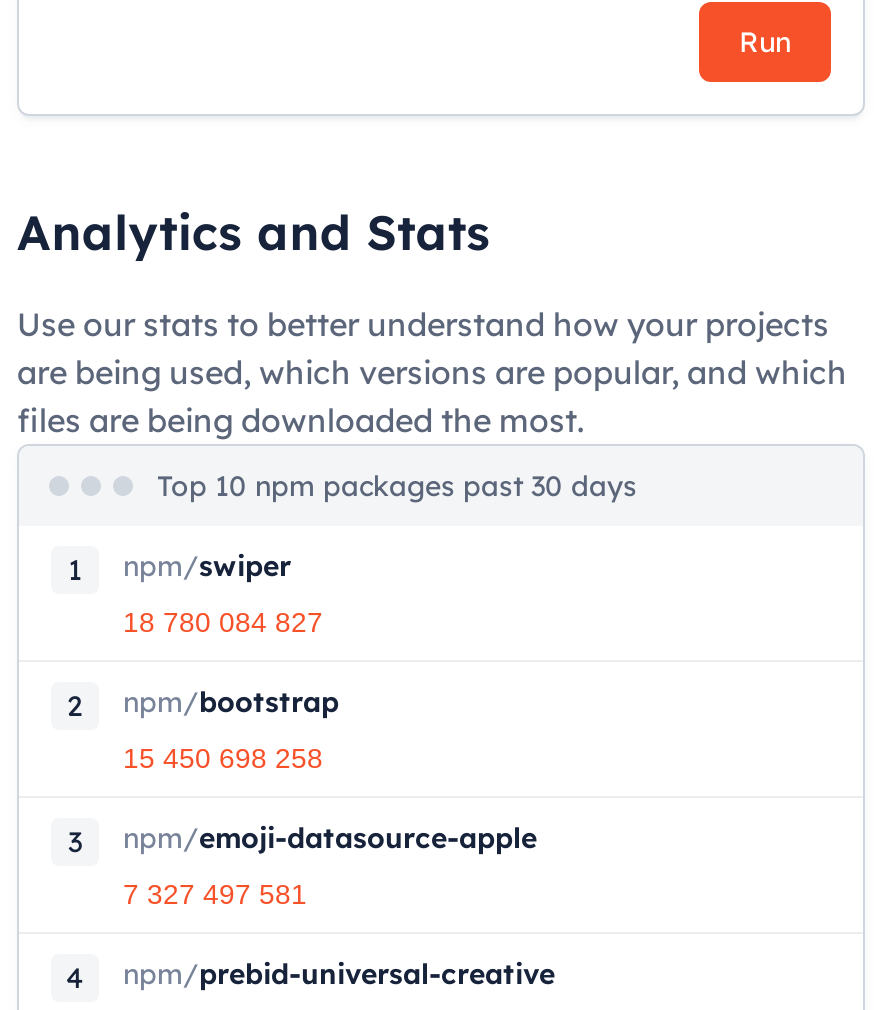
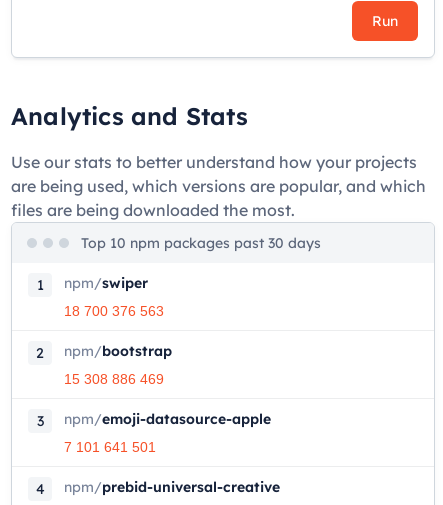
- 18 780 084 827
+ 18 700 376 563

- 15 450 698 258
+ 15 308 886 469

- 7 327 497 581
+ 7 101 641 501
